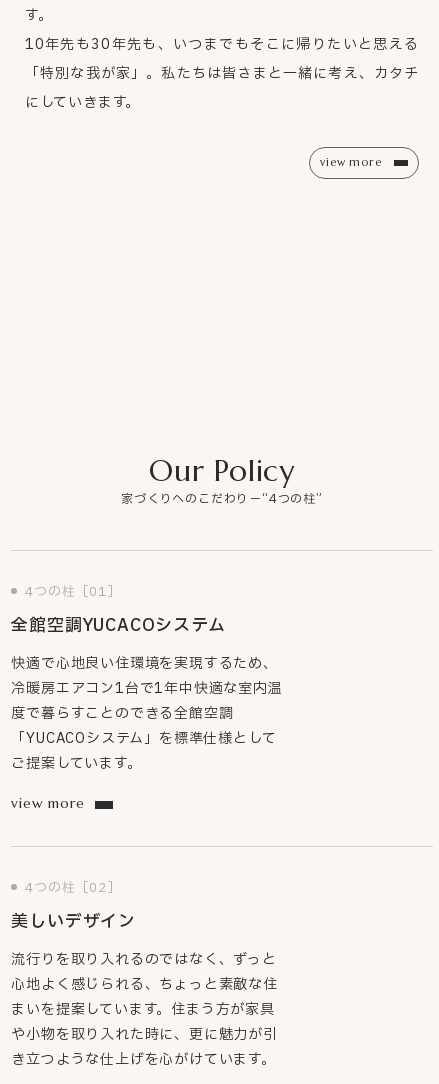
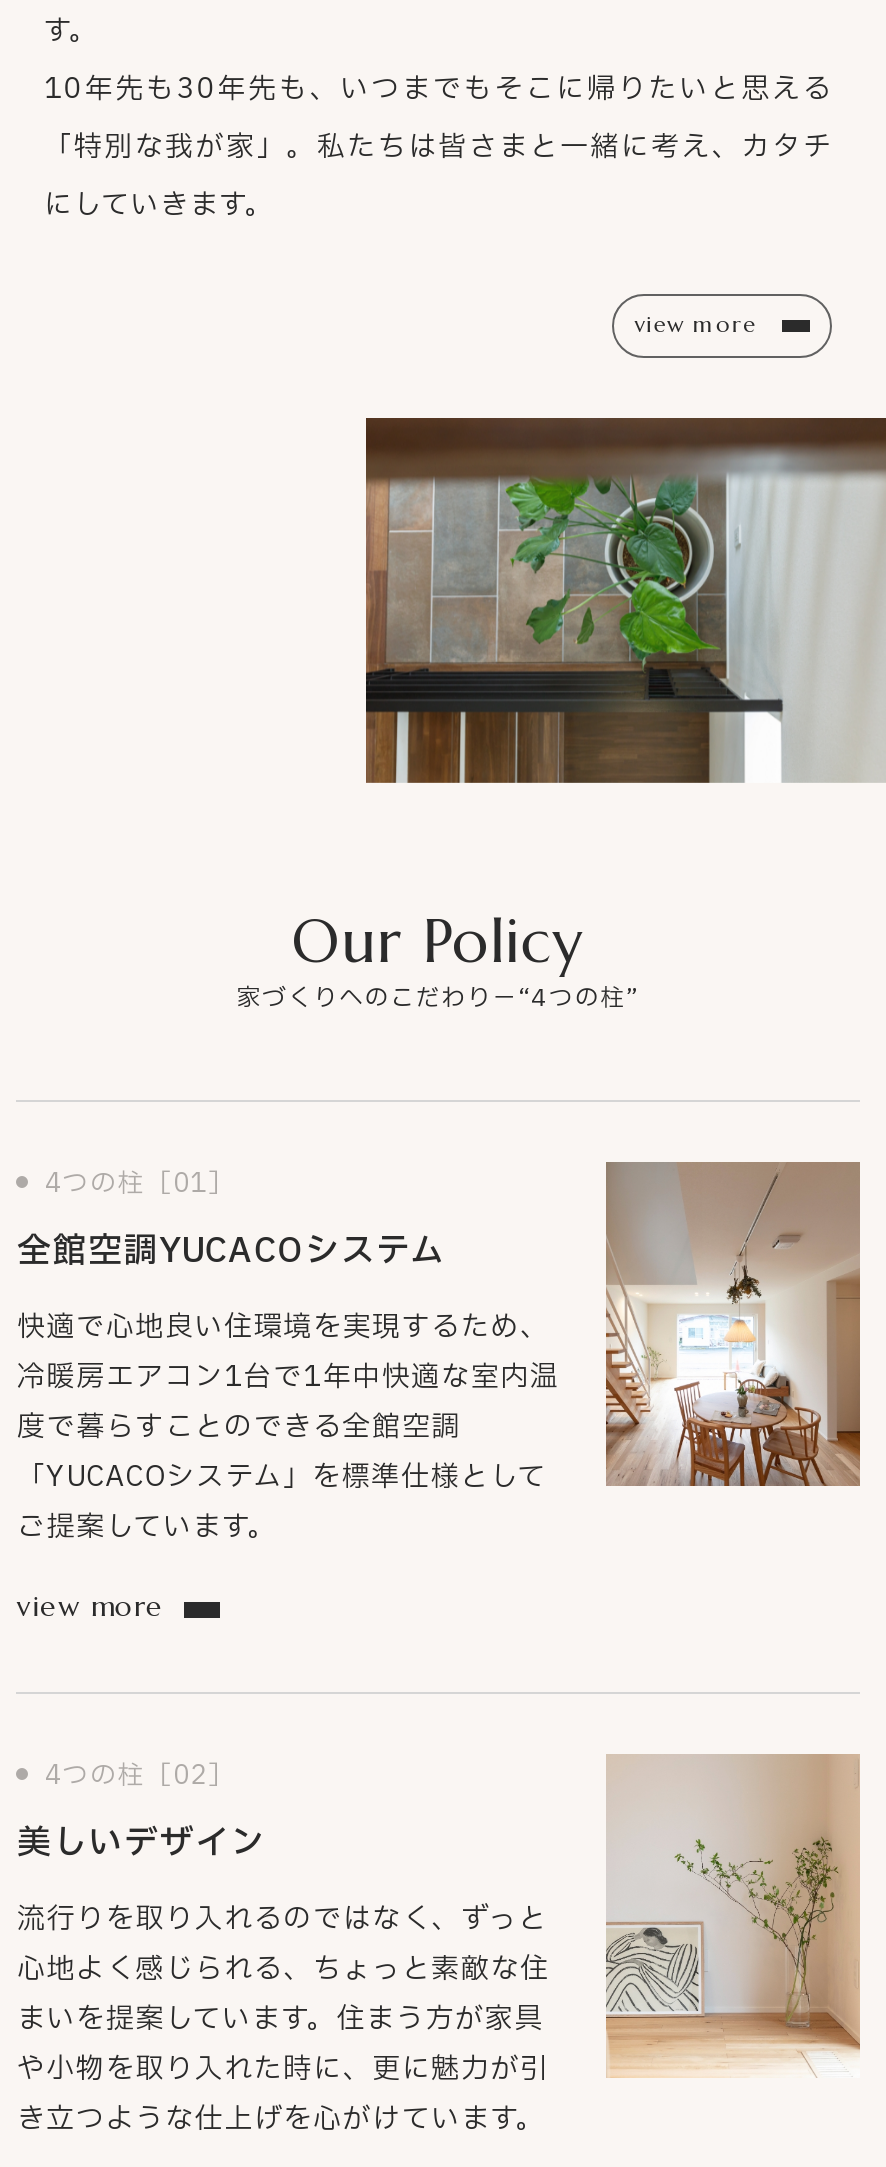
+ [image]

+ [image]

+ [image]
